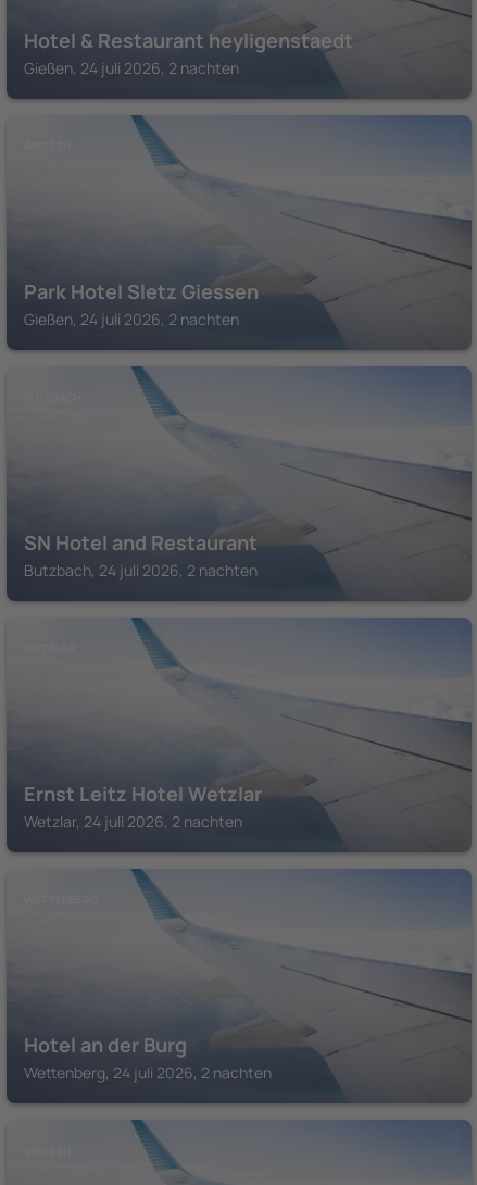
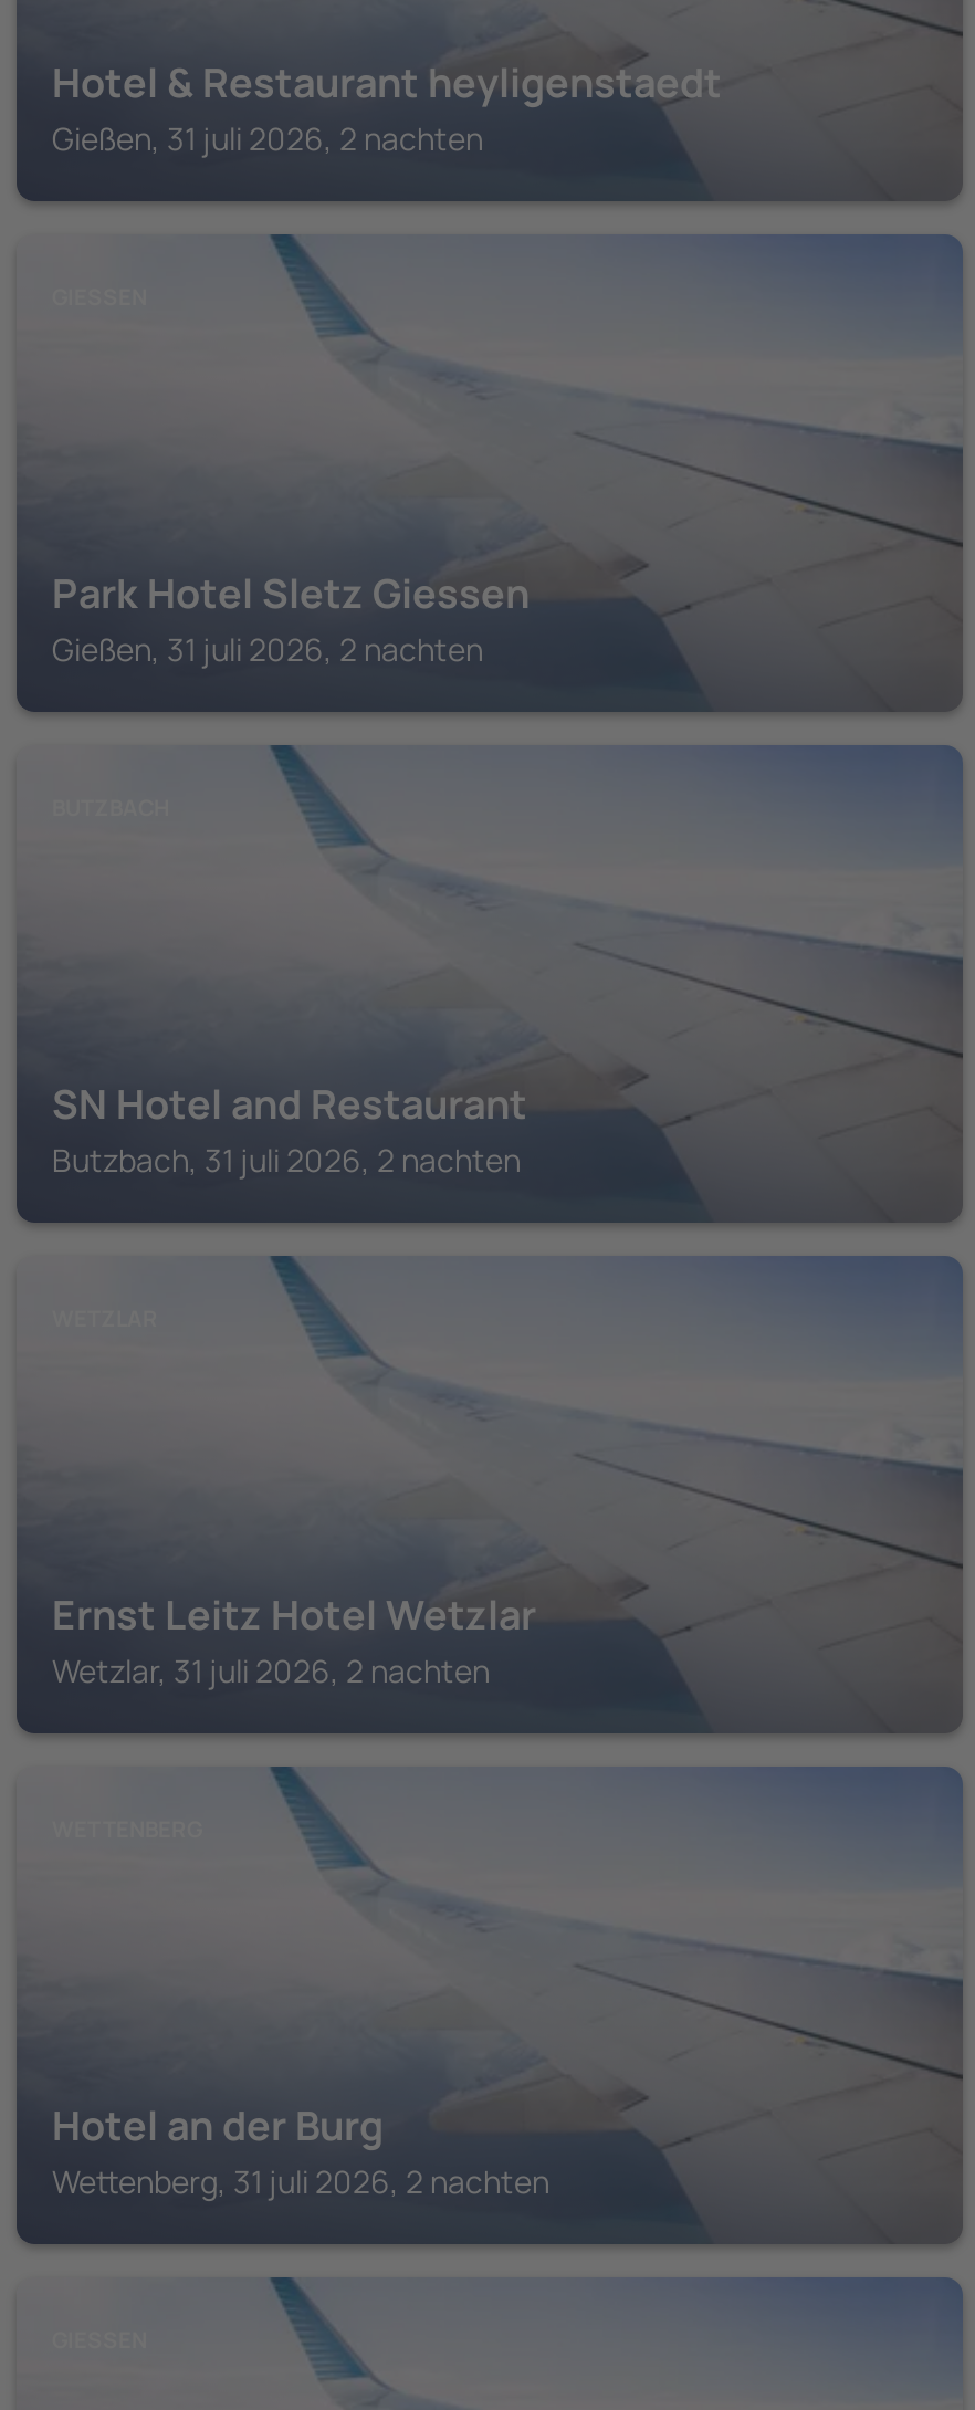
- Gießen, 24 juli 2026, 2 nachten
+ Gießen, 31 juli 2026, 2 nachten

- Gießen, 24 juli 2026, 2 nachten
+ Gießen, 31 juli 2026, 2 nachten

- Butzbach, 24 juli 2026, 2 nachten
+ Butzbach, 31 juli 2026, 2 nachten

- Wetzlar, 24 juli 2026, 2 nachten
+ Wetzlar, 31 juli 2026, 2 nachten

- Wettenberg, 24 juli 2026, 2 nachten
+ Wettenberg, 31 juli 2026, 2 nachten
